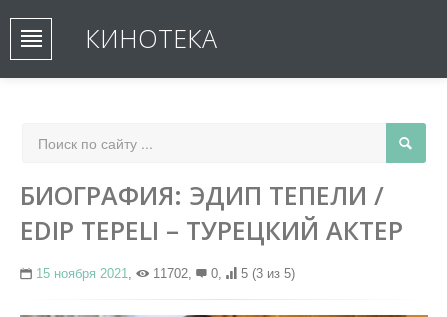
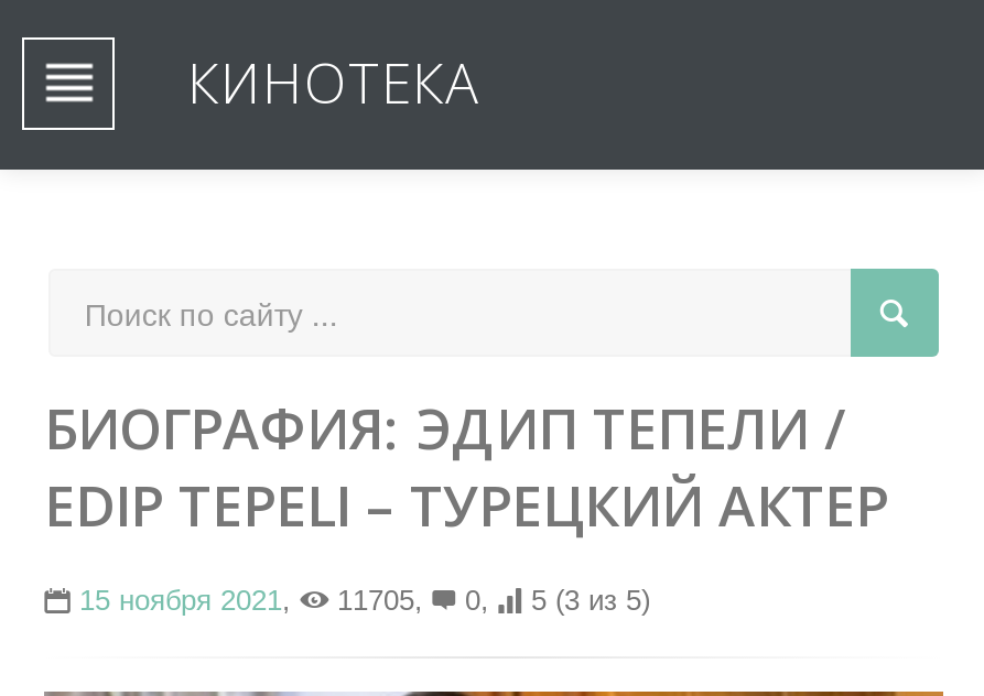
- 15 ноября 2021, 11702, 0, 5 (3 из 5)
+ 15 ноября 2021, 11705, 0, 5 (3 из 5)
